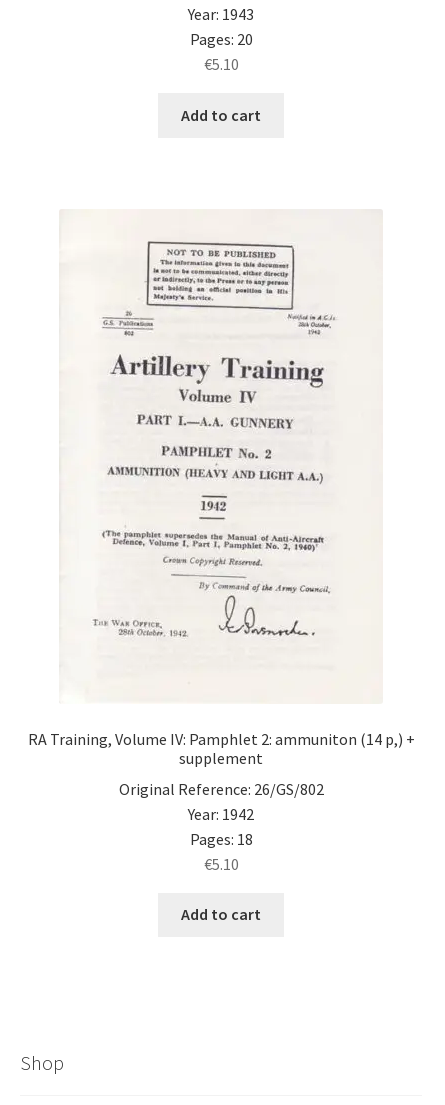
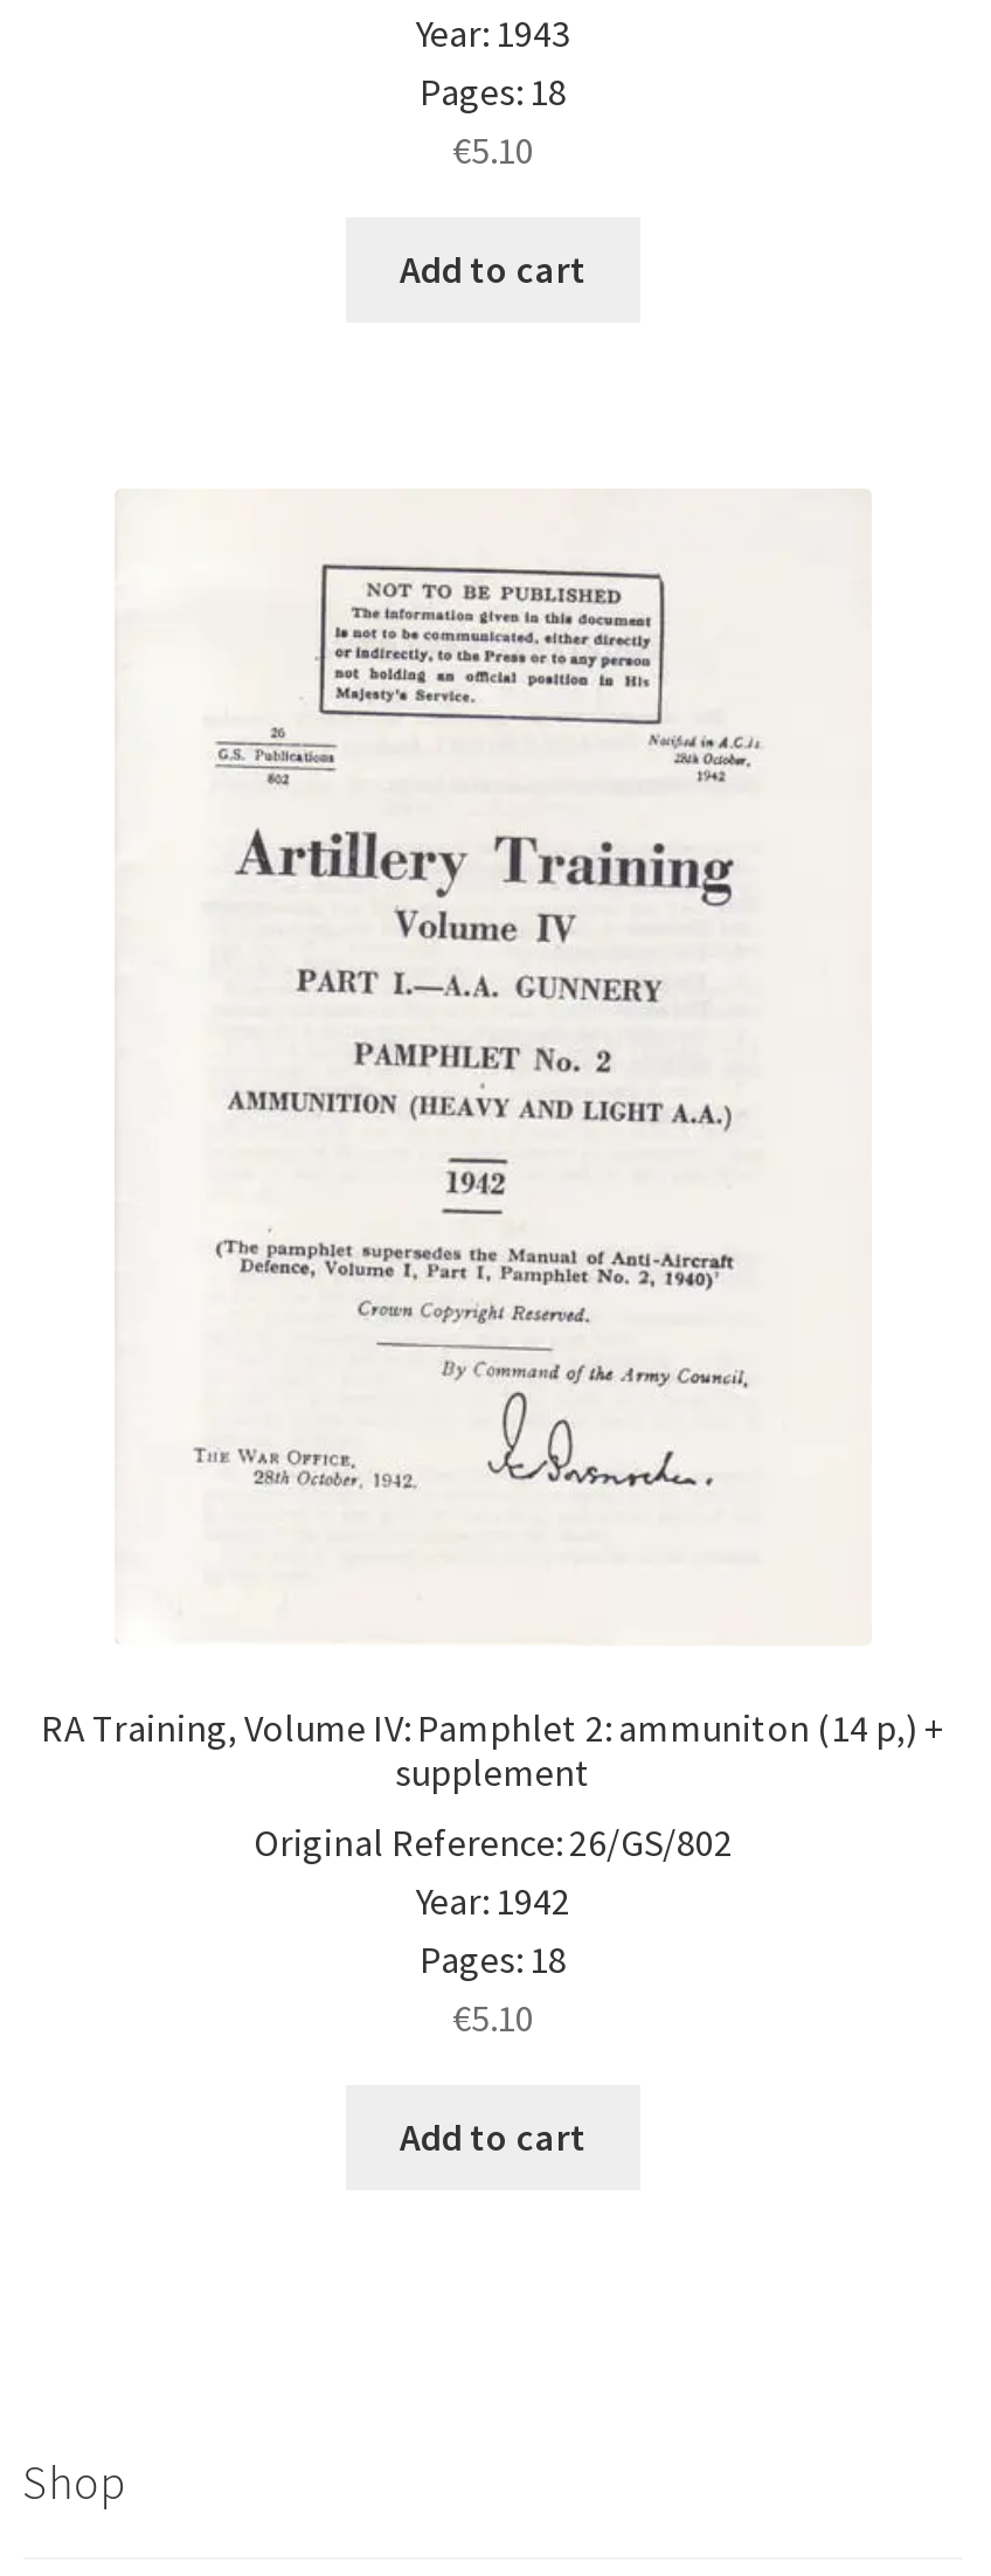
- Pages: 20
+ Pages: 18
